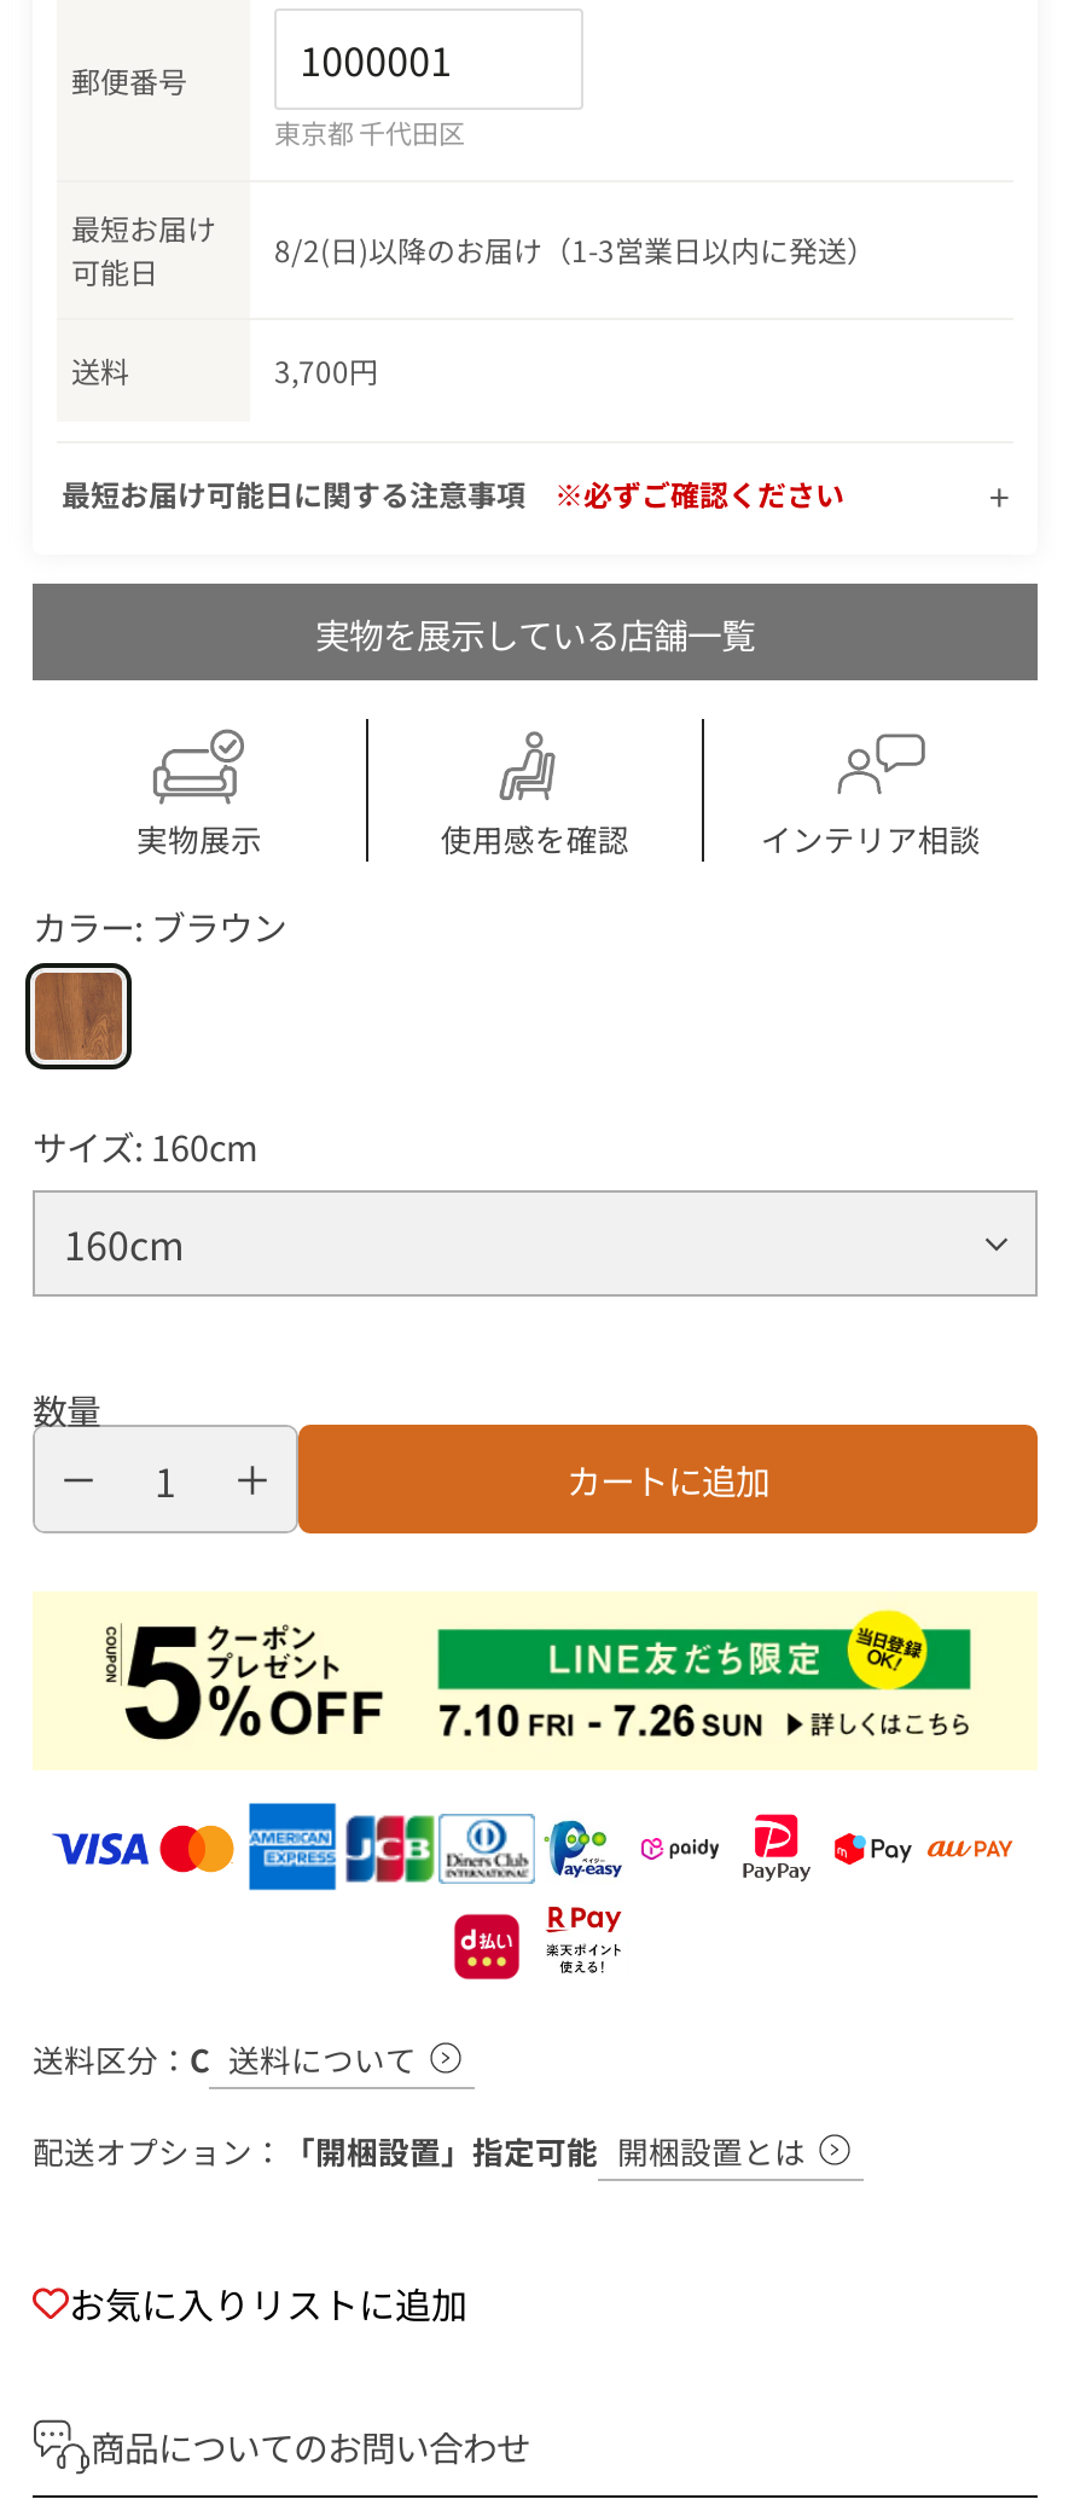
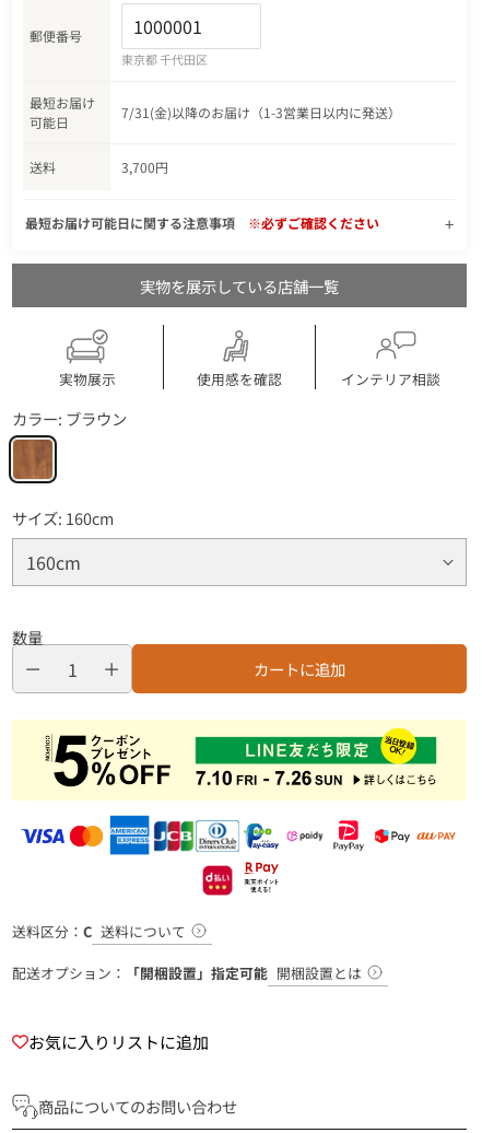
- 8/2(日)以降のお届け（1-3営業日以内に発送）
+ 7/31(金)以降のお届け（1-3営業日以内に発送）
